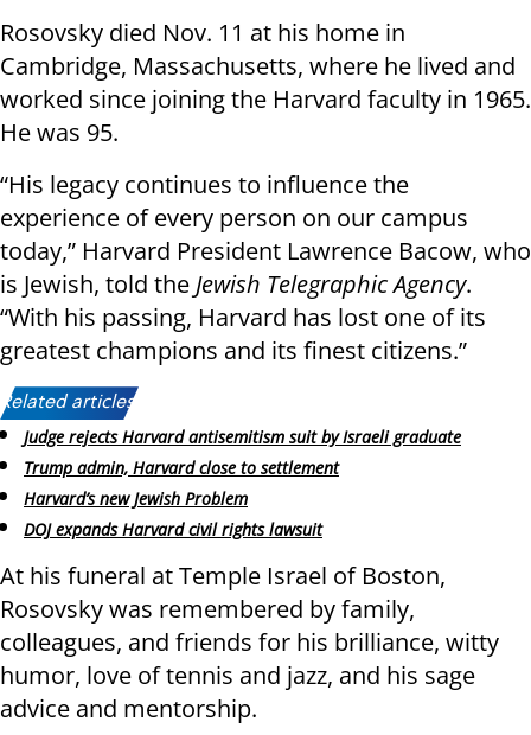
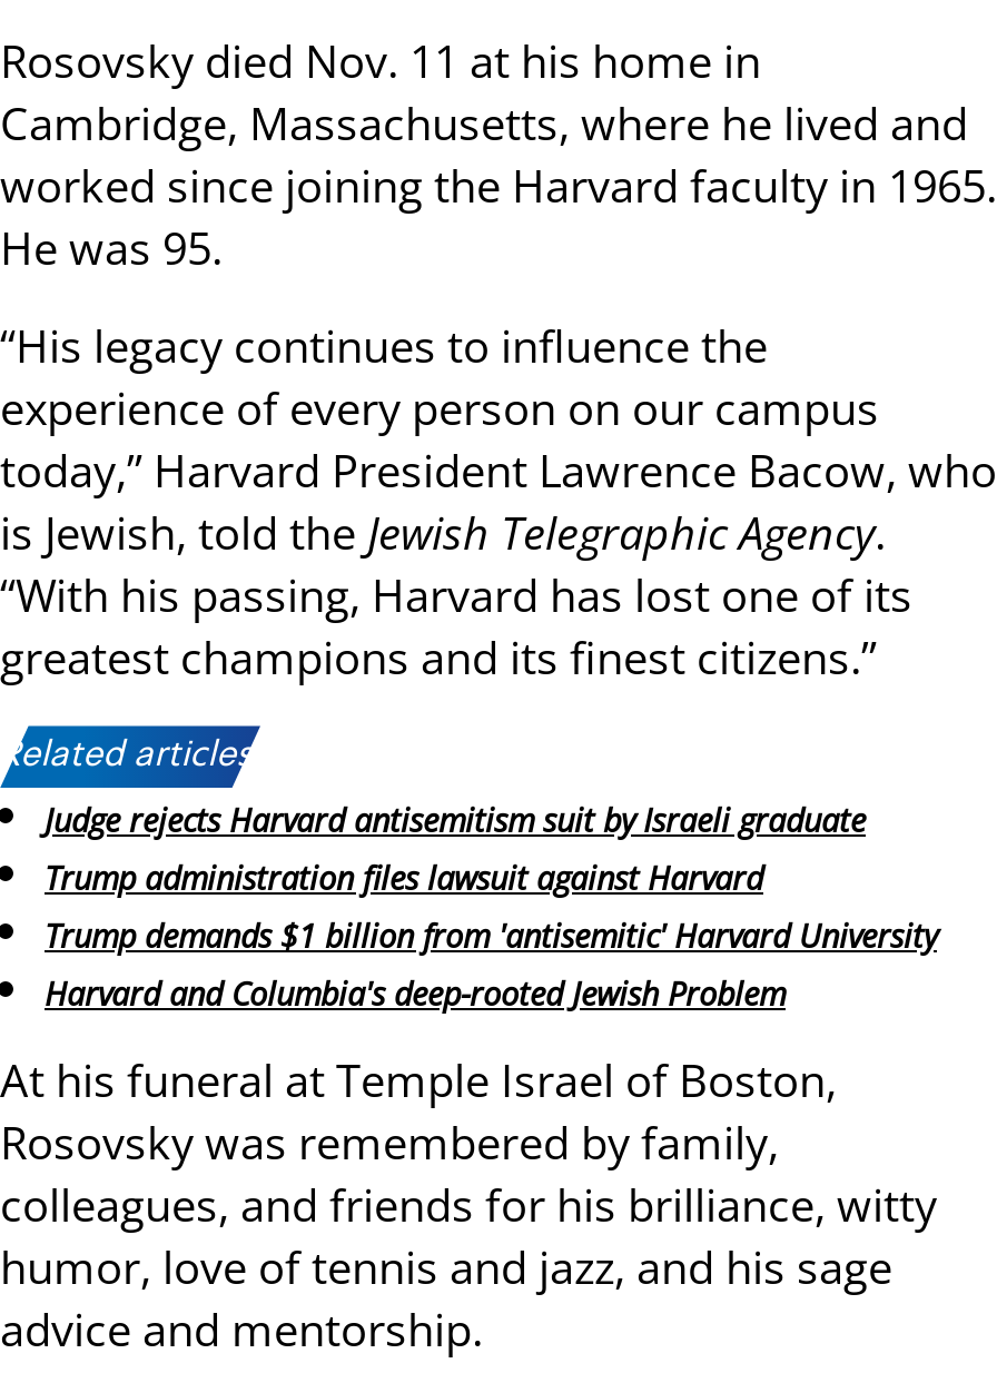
- Trump admin, Harvard close to settlement
- Harvard’s new Jewish Problem
- DOJ expands Harvard civil rights lawsuit
+ Trump administration files lawsuit against Harvard
+ Trump demands $1 billion from 'antisemitic' Harvard University
+ Harvard and Columbia's deep-rooted Jewish Problem
